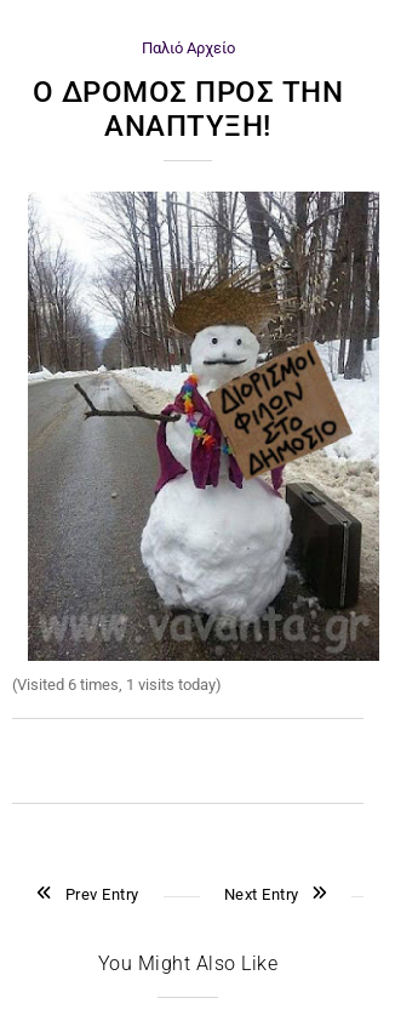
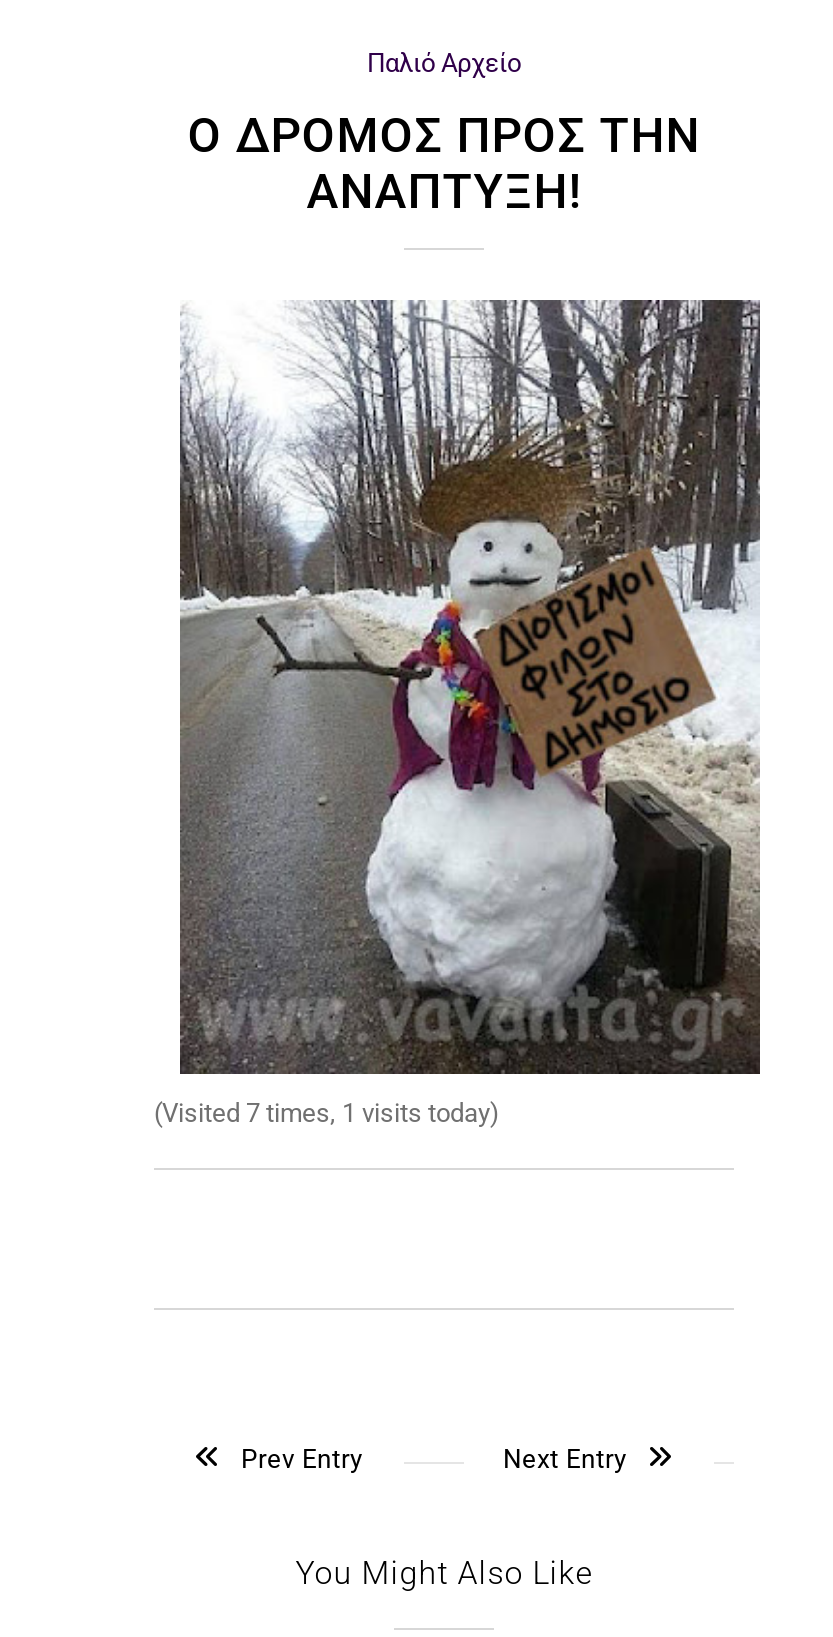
- (Visited 6 times, 1 visits today)
+ (Visited 7 times, 1 visits today)
